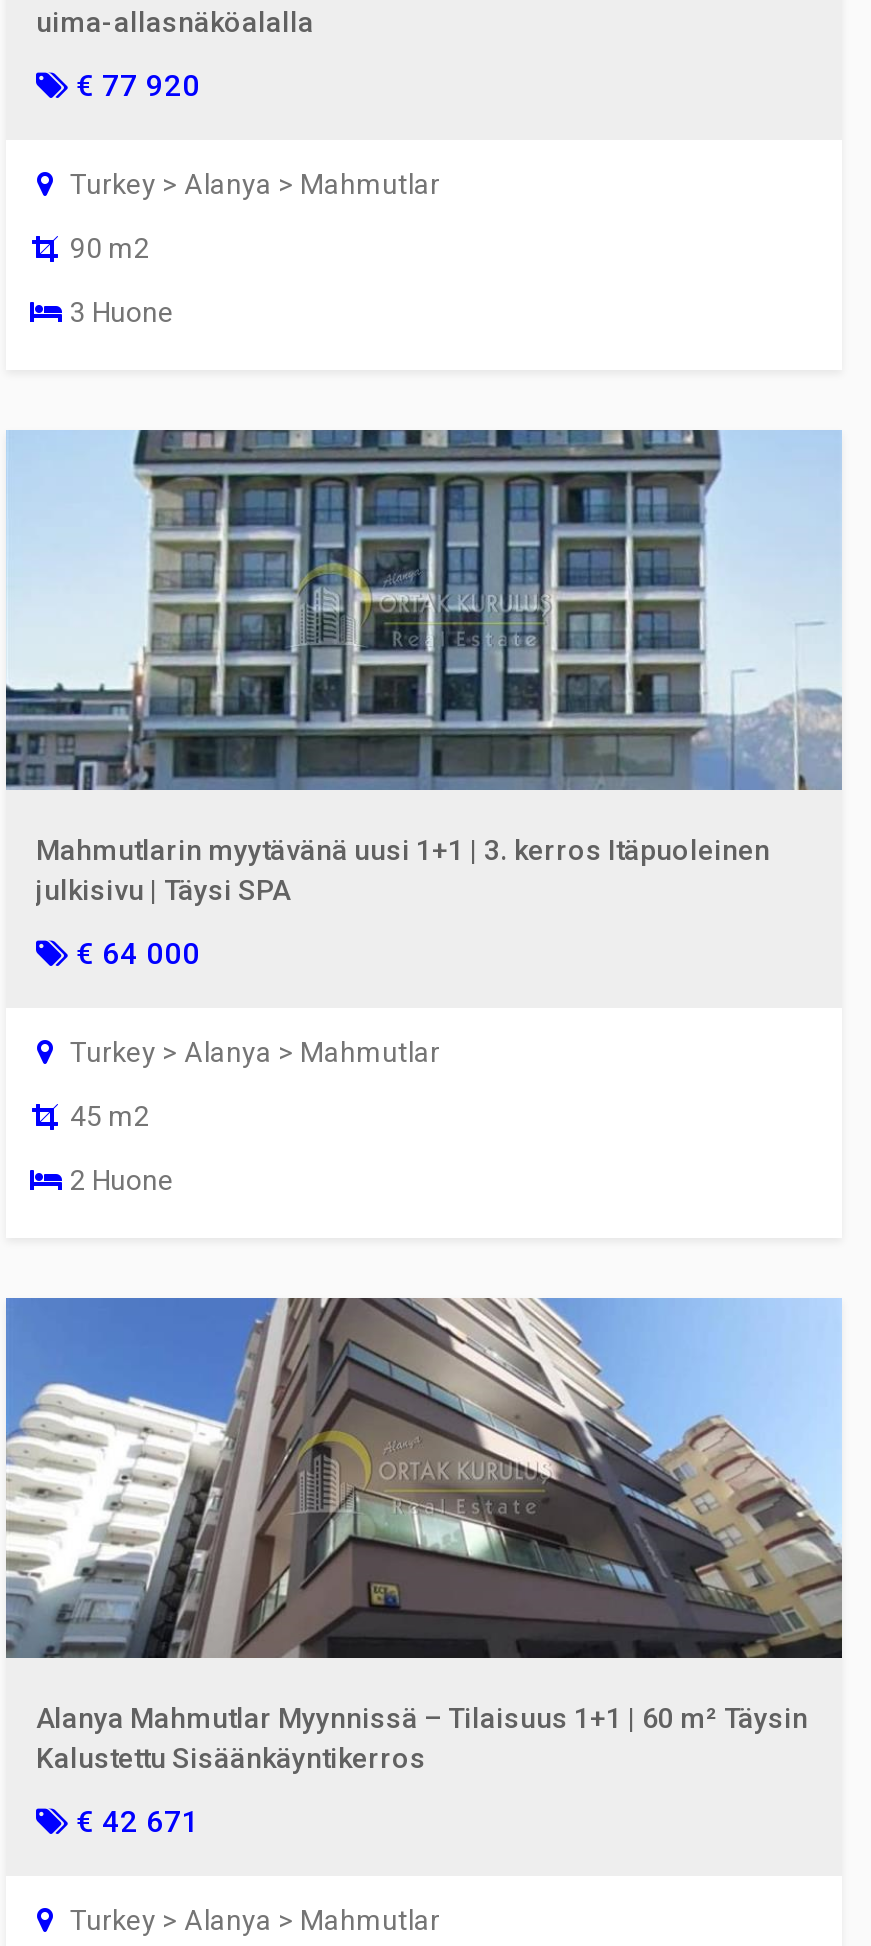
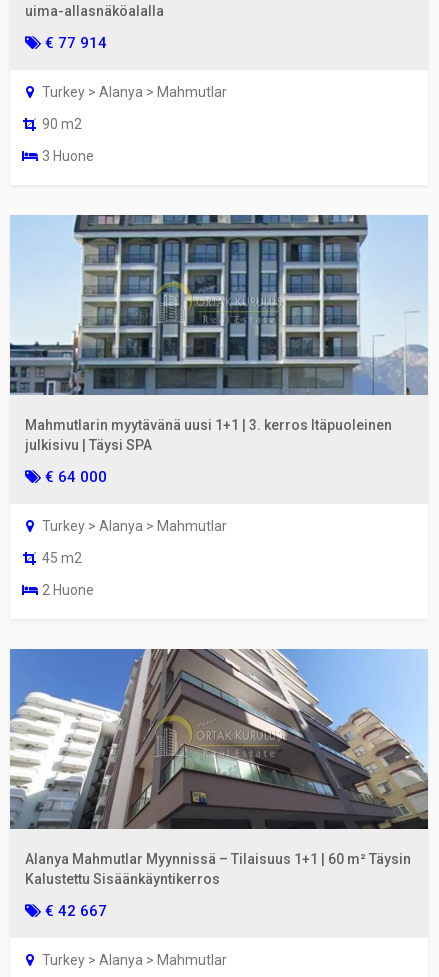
- € 77 920
+ € 77 914

- € 42 671
+ € 42 667
